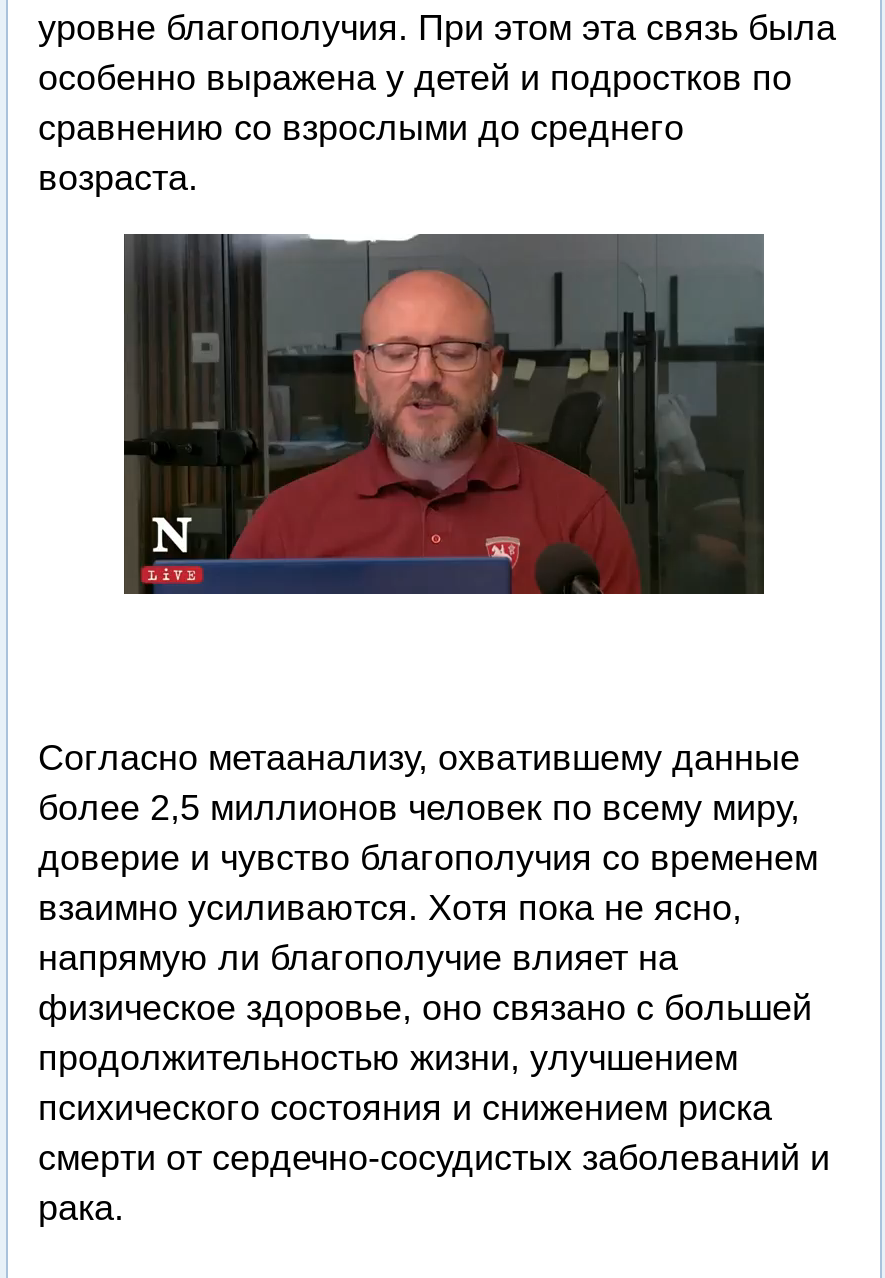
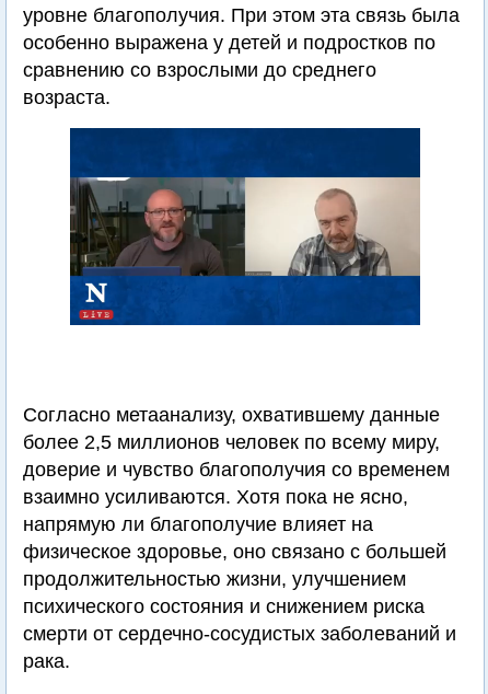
- [image]
+ [image]
